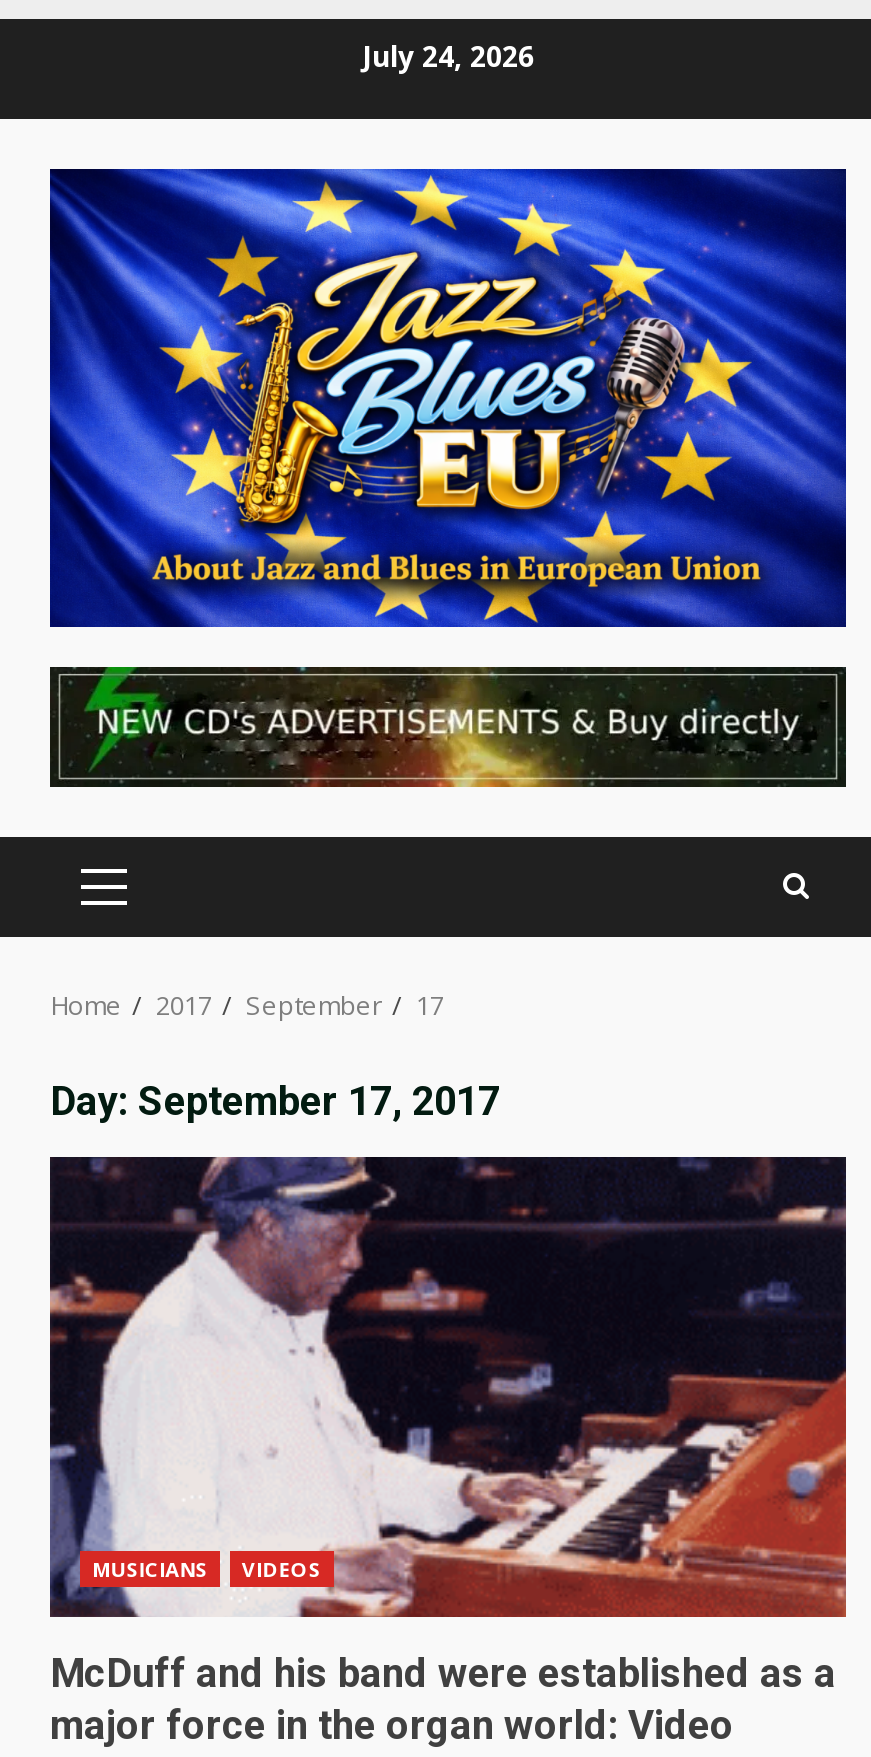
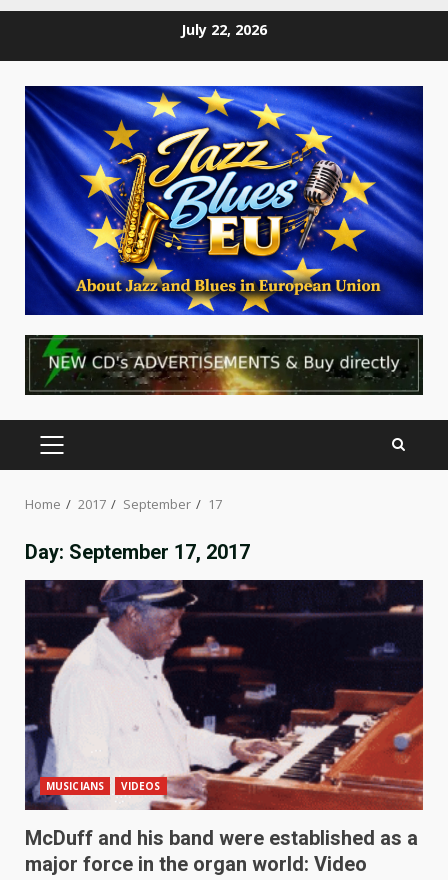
- July 24, 2026
+ July 22, 2026
